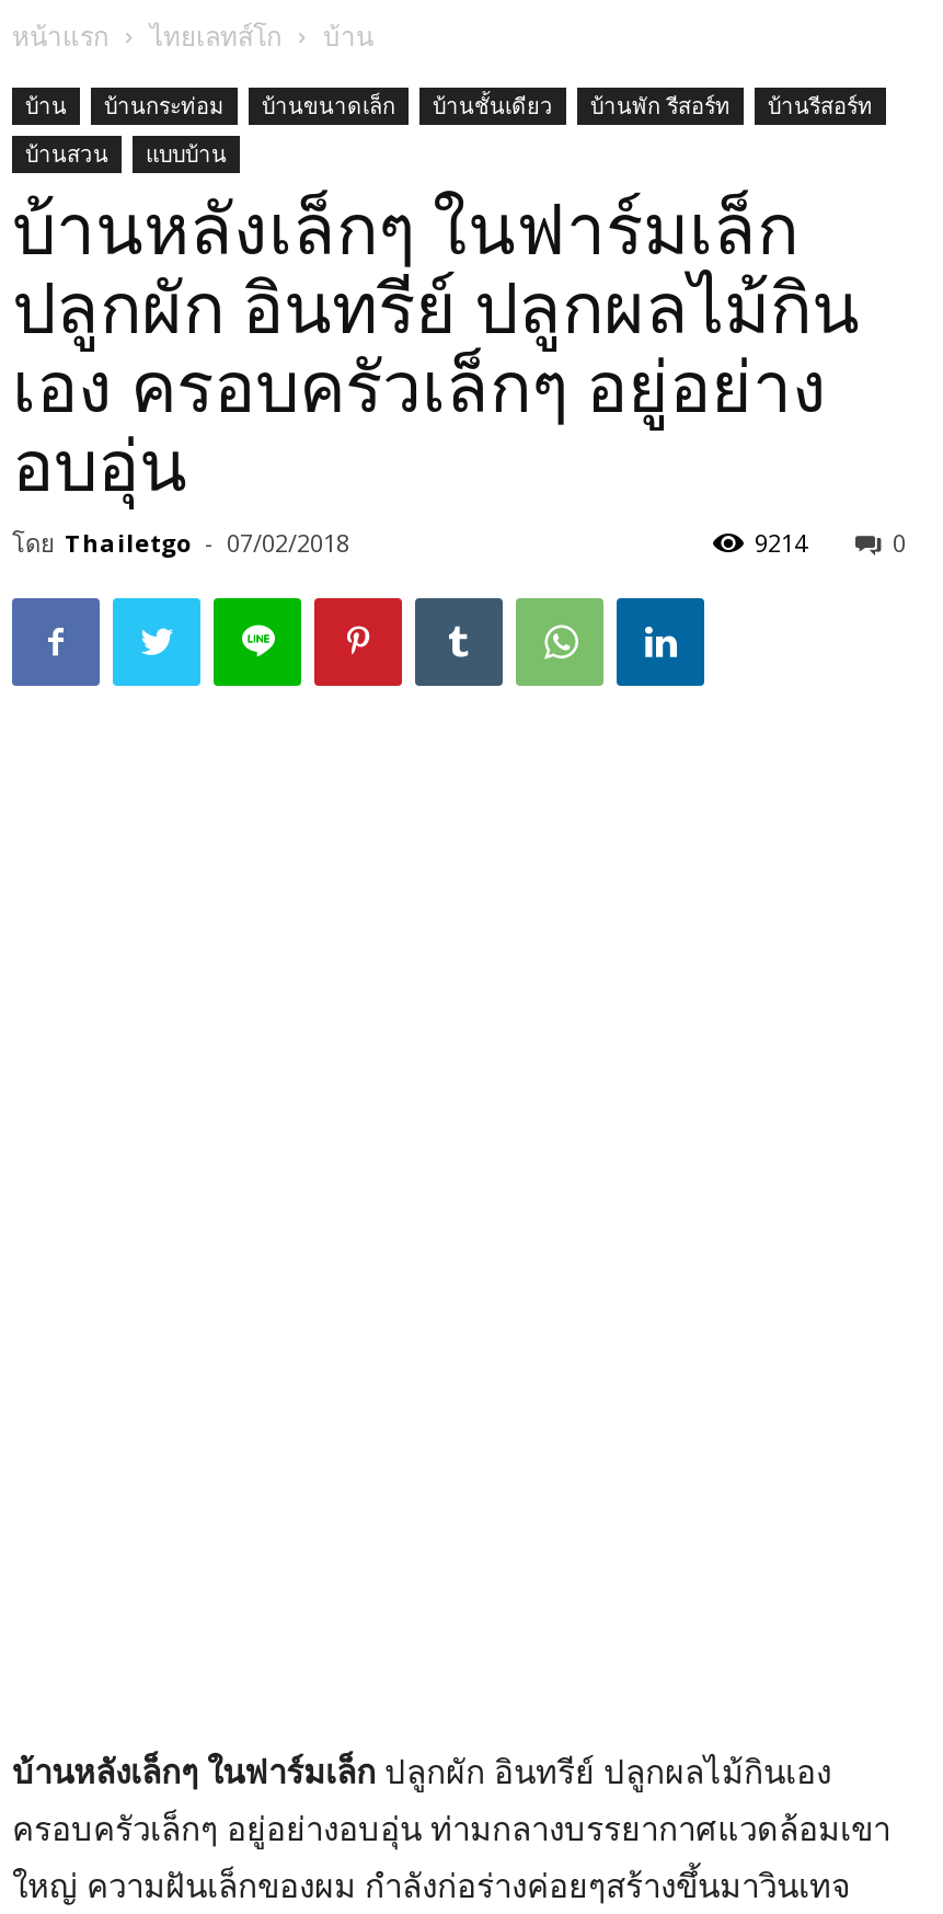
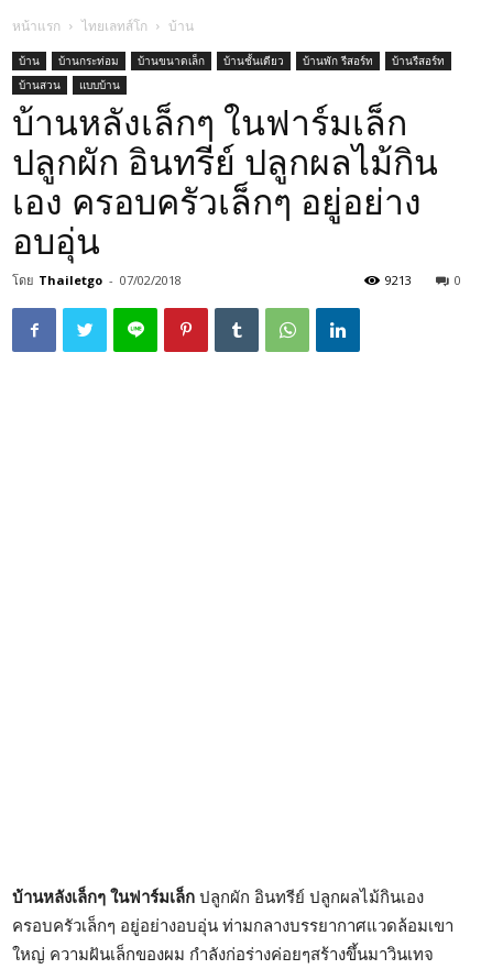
- 9214
+ 9213
